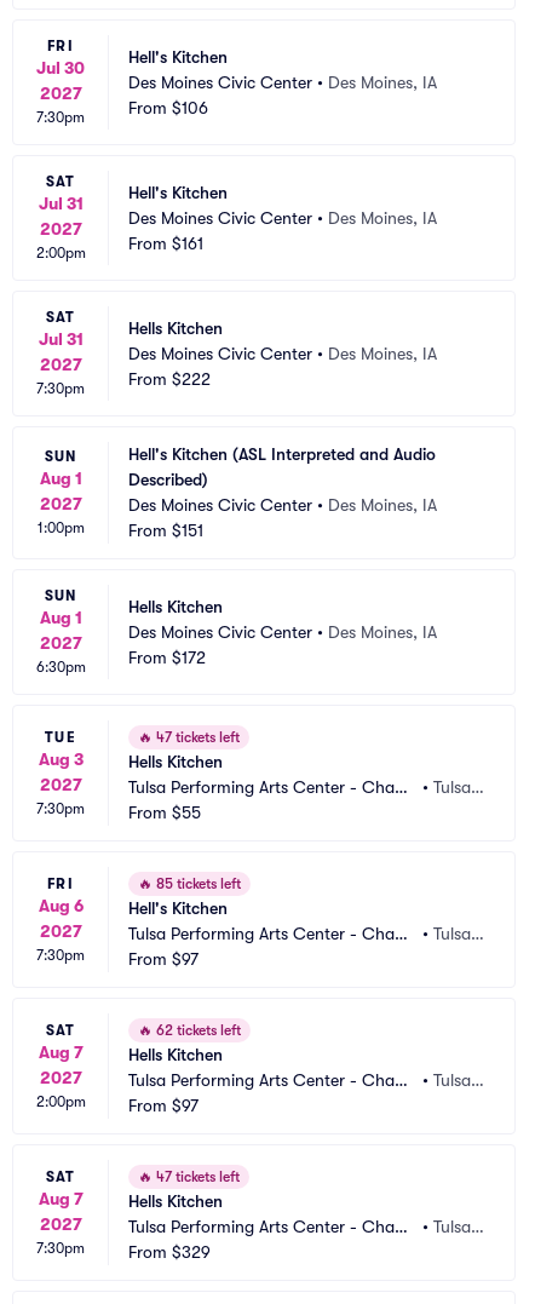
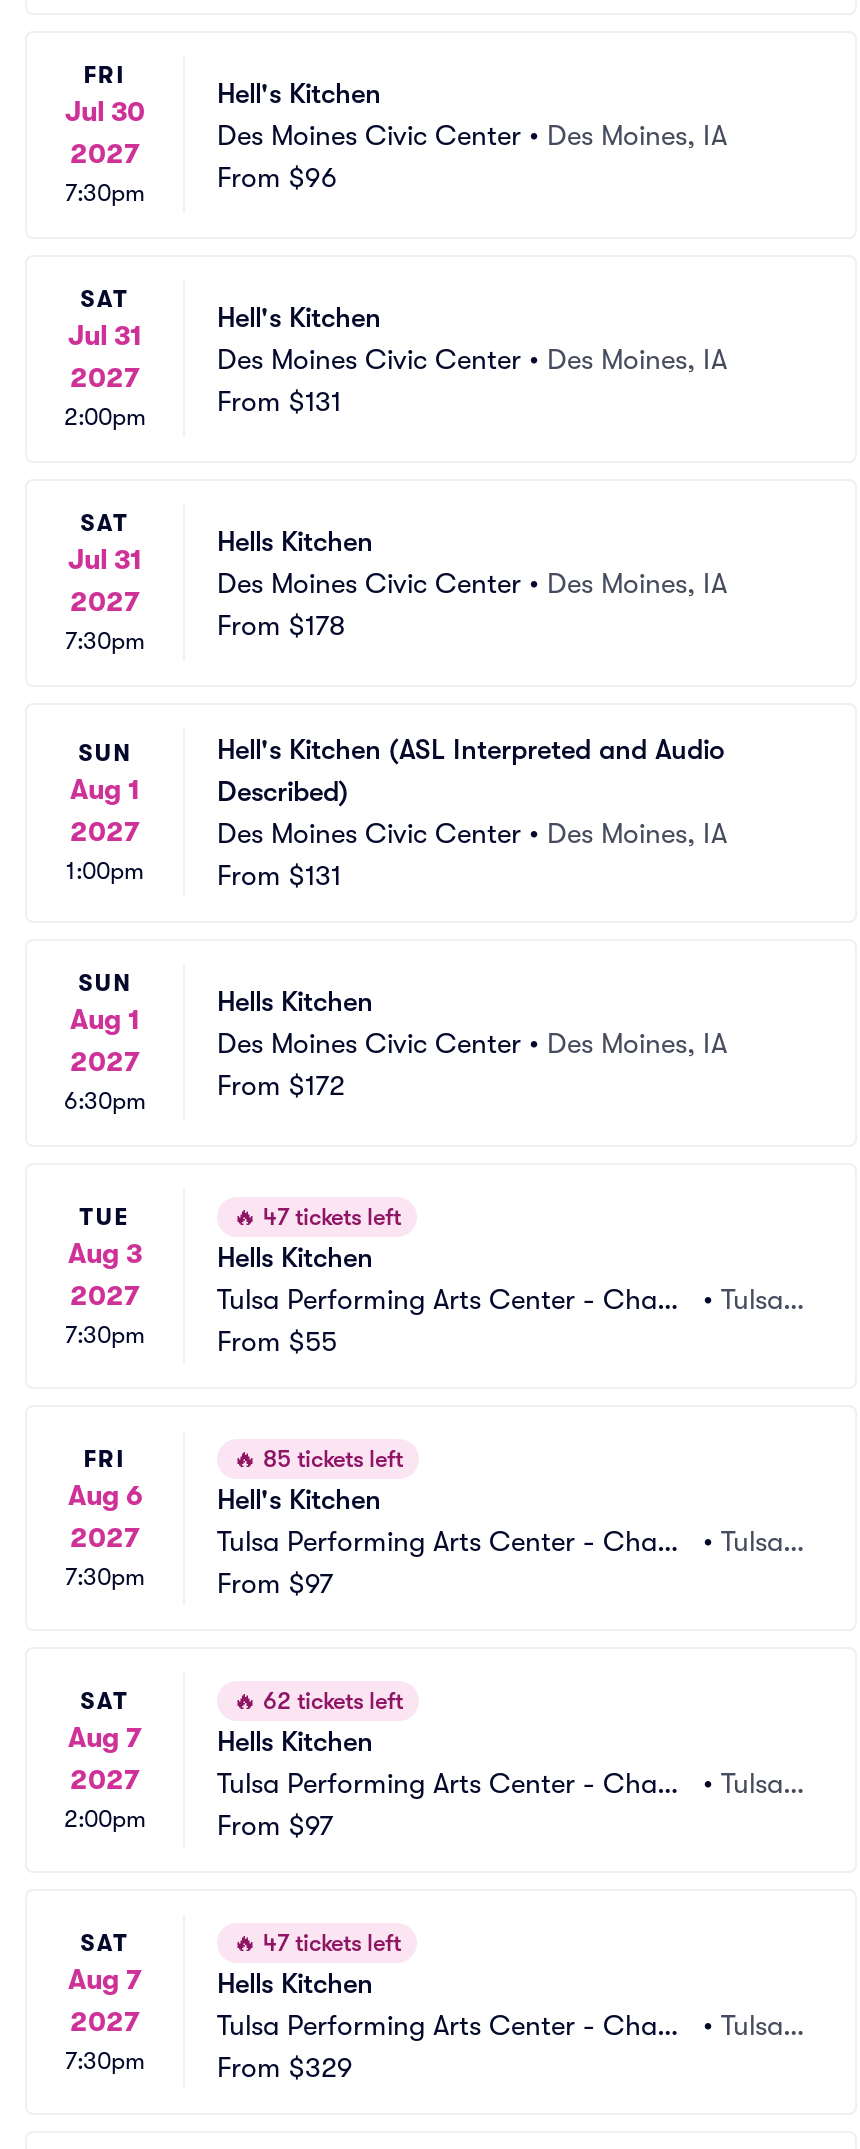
- From $106
+ From $96

- From $161
+ From $131

- From $222
+ From $178

- From $151
+ From $131
